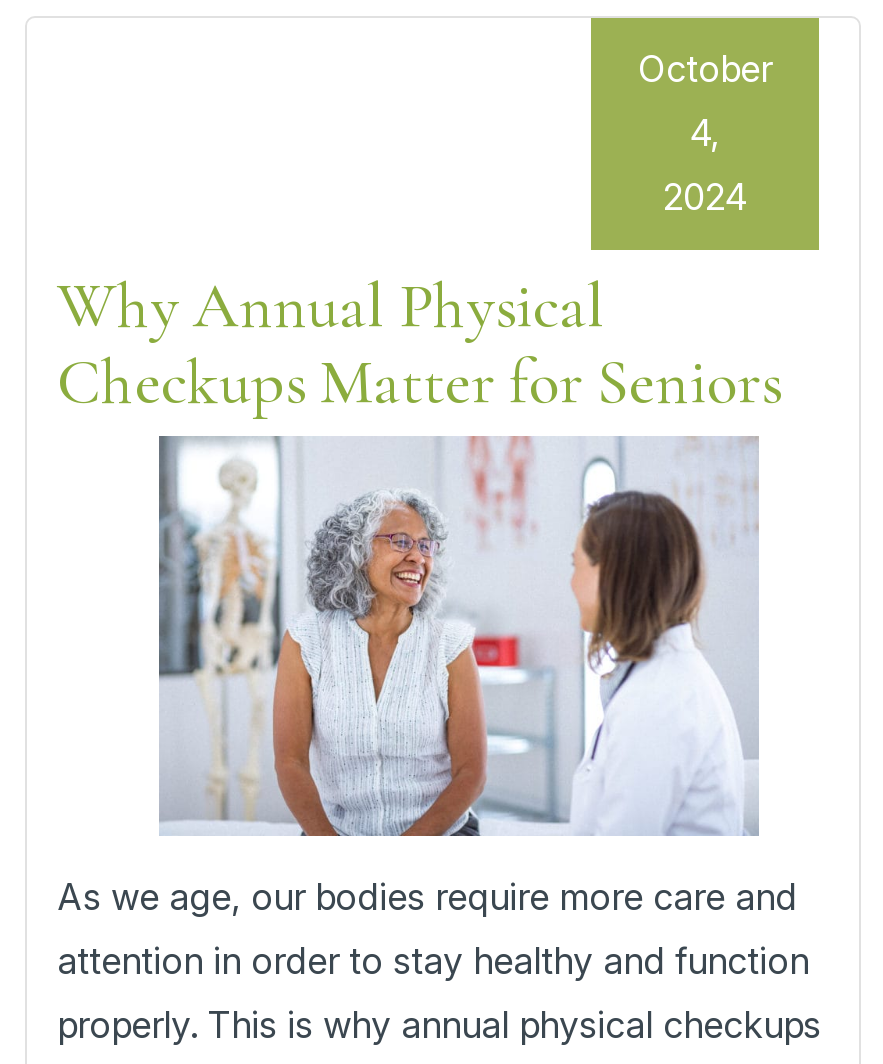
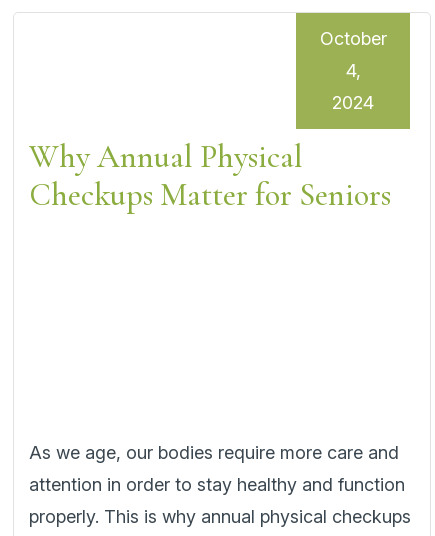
- [image]
